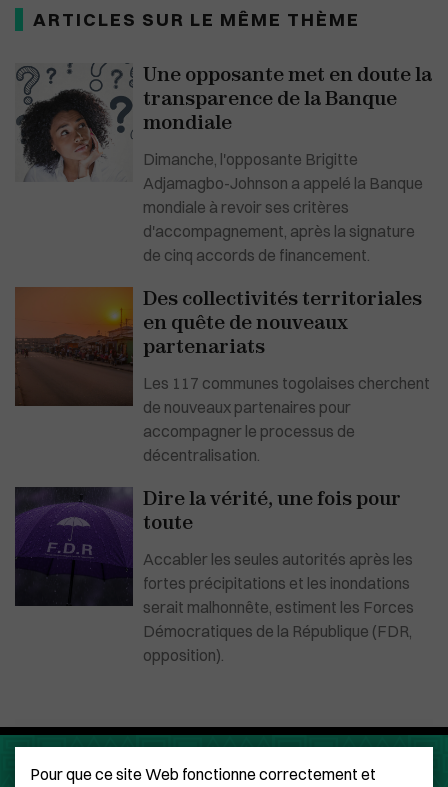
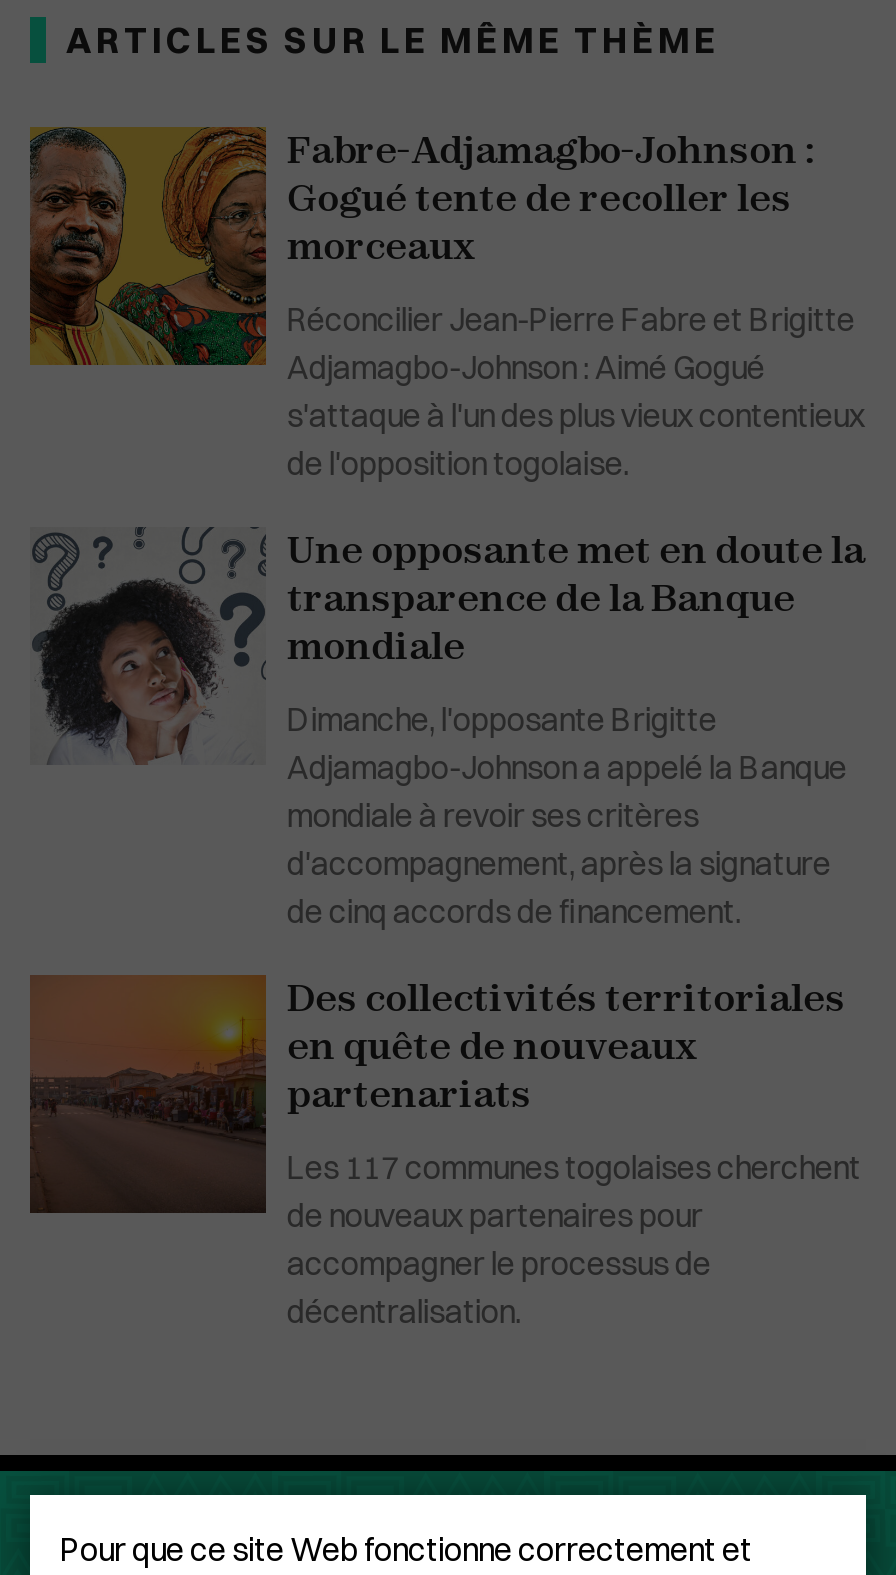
+ [image]
+ Fabre-Adjamagbo-Johnson :
+ Gogué tente de recoller les
+ morceaux
+ Réconcilier Jean-Pierre Fabre et Brigitte
+ Adjamagbo-Johnson : Aimé Gogué
+ s'attaque à l'un des plus vieux contentieux
+ de l'opposition togolaise.

moved down: [image] | Une opposante met en doute la | transparence de la Banque | ... | accompagner le processus de | décentralisation.

- [image]
- Dire la vérité, une fois pour
- toute
- Accabler les seules autorités après les
- fortes précipitations et les inondations
- serait malhonnête, estiment les Forces
- Démocratiques de la République (FDR,
- opposition).
